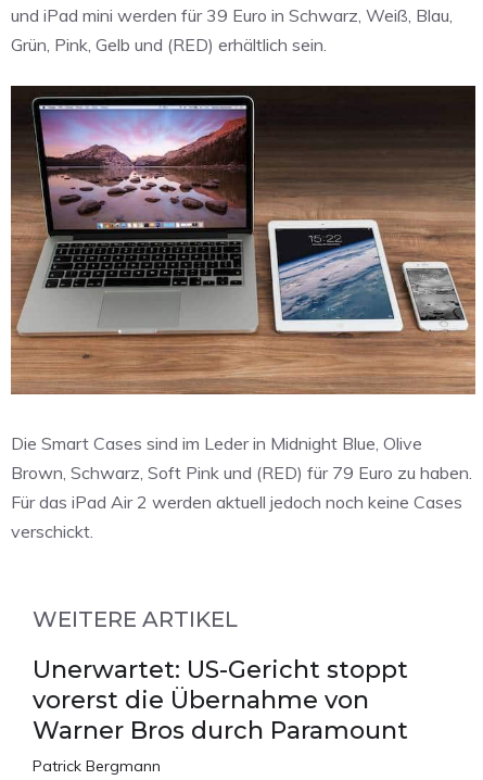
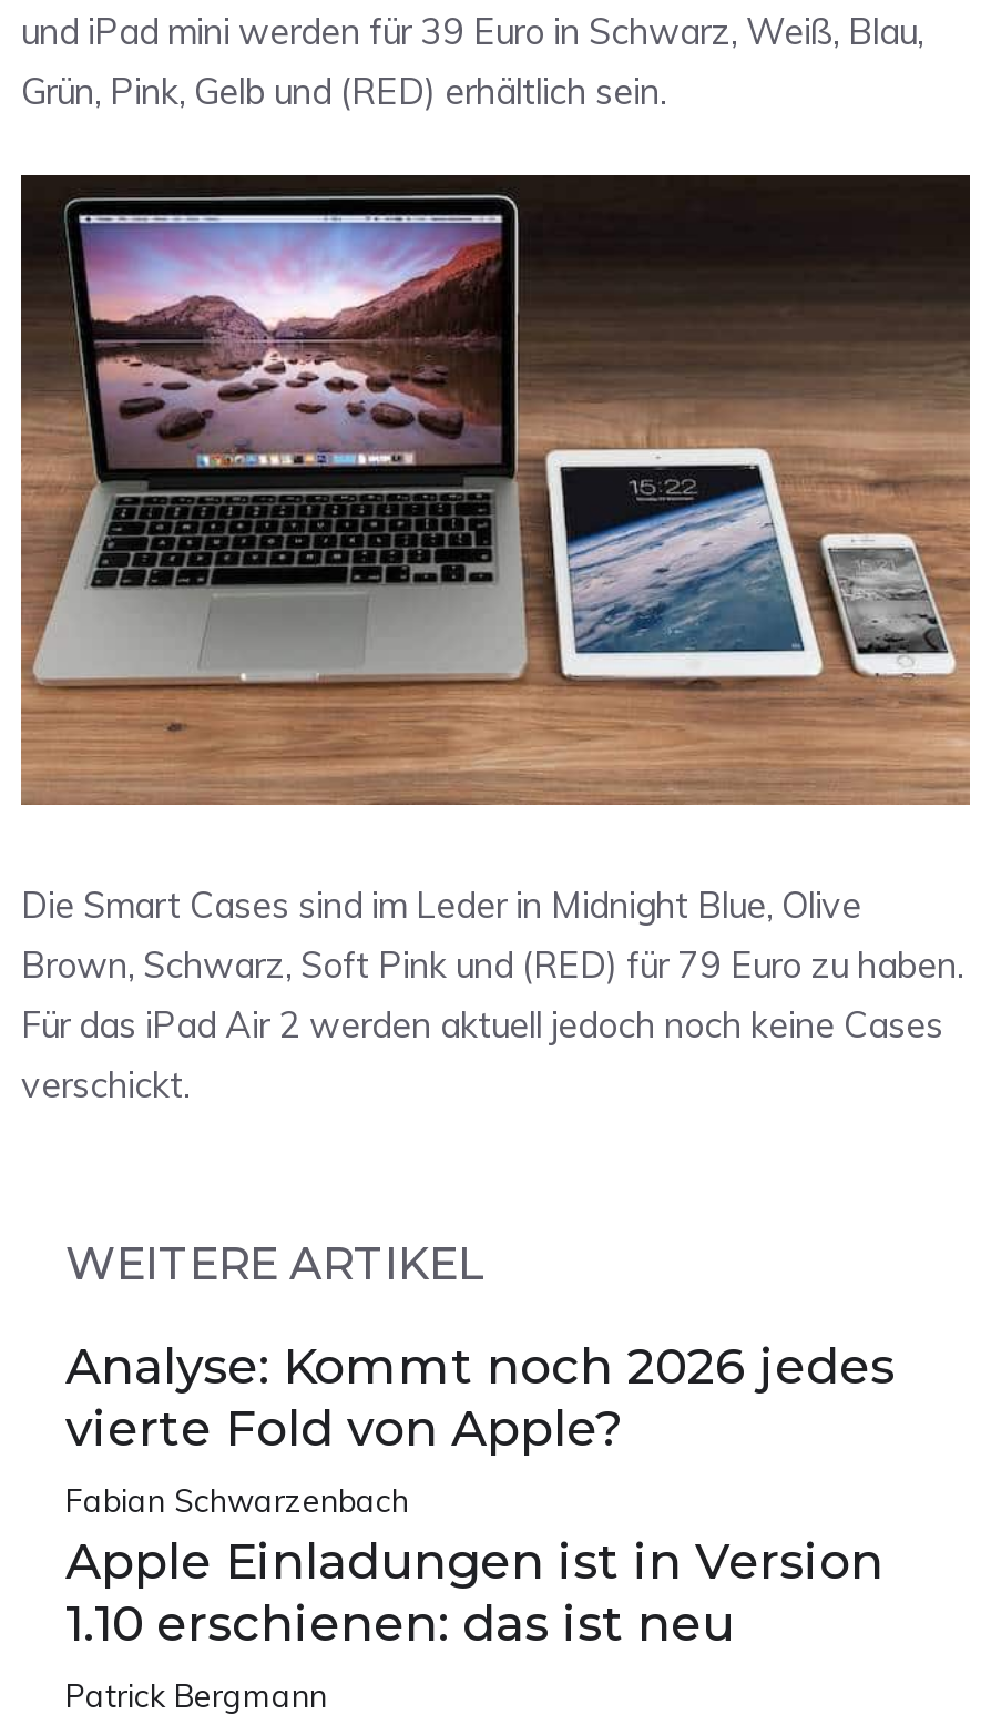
- Unerwartet: US-Gericht stoppt
- vorerst die Übernahme von
- Warner Bros durch Paramount
+ Analyse: Kommt noch 2026 jedes
+ vierte Fold von Apple?
+ Fabian Schwarzenbach
+ Apple Einladungen ist in Version
+ 1.10 erschienen: das ist neu
